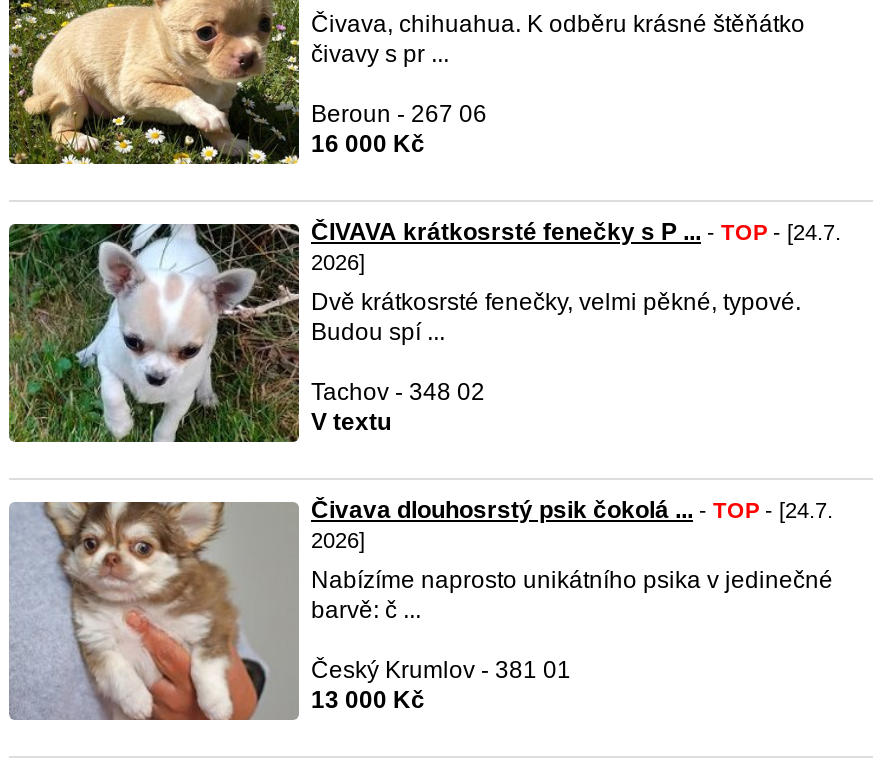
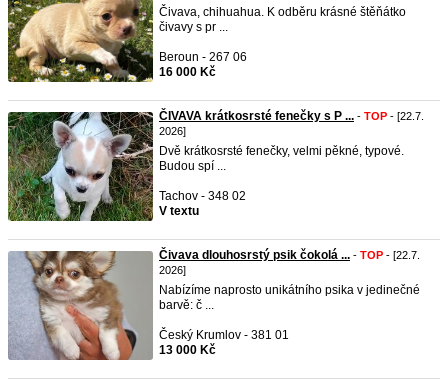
- ČIVAVA krátkosrsté fenečky s P ... - TOP - [24.7.
+ ČIVAVA krátkosrsté fenečky s P ... - TOP - [22.7.

- Čivava dlouhosrstý psik čokolá ... - TOP - [24.7.
+ Čivava dlouhosrstý psik čokolá ... - TOP - [22.7.
